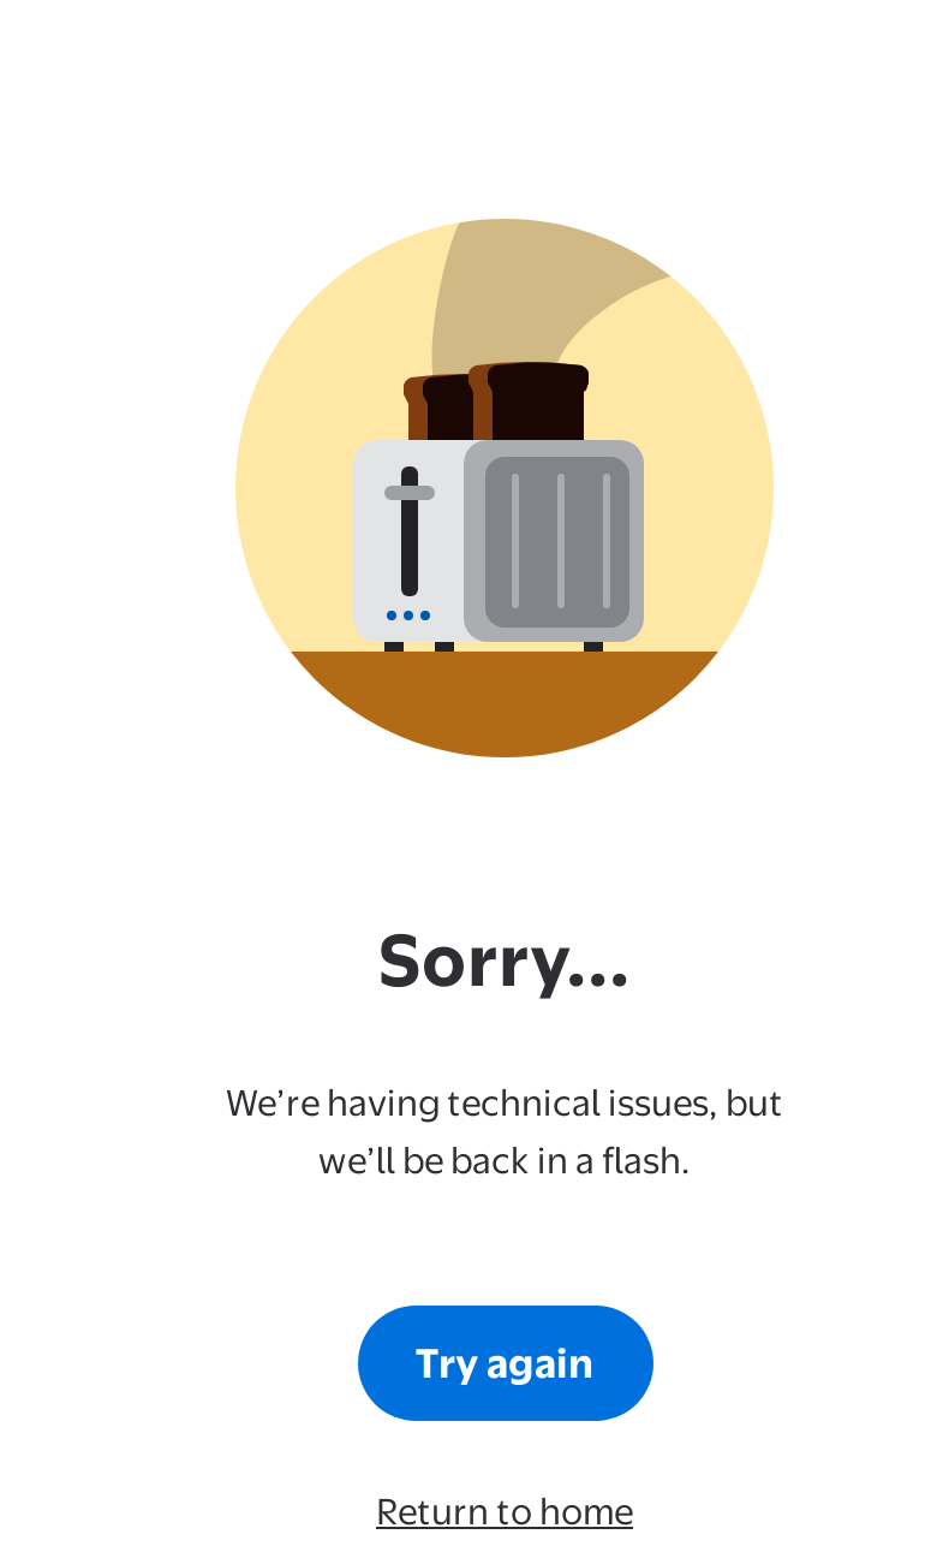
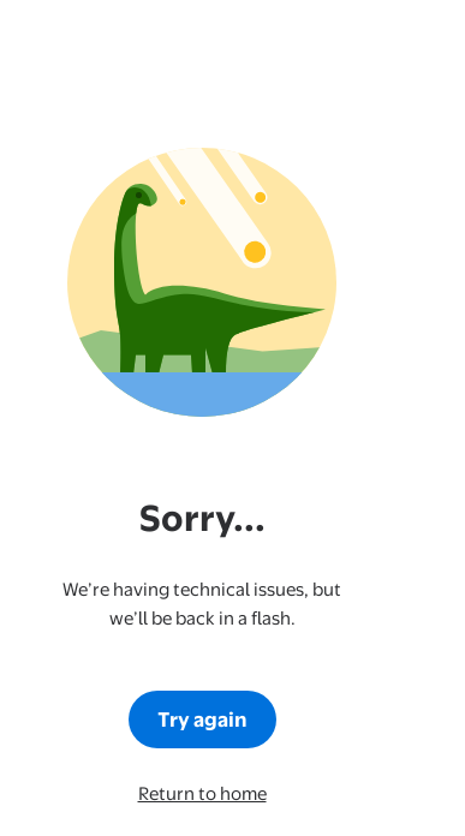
- [image]
+ [image]
